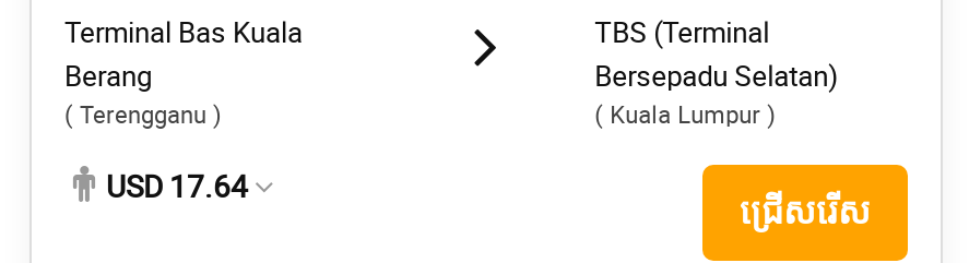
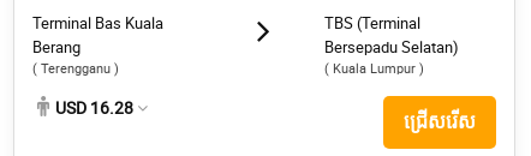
- USD 17.64
+ USD 16.28
